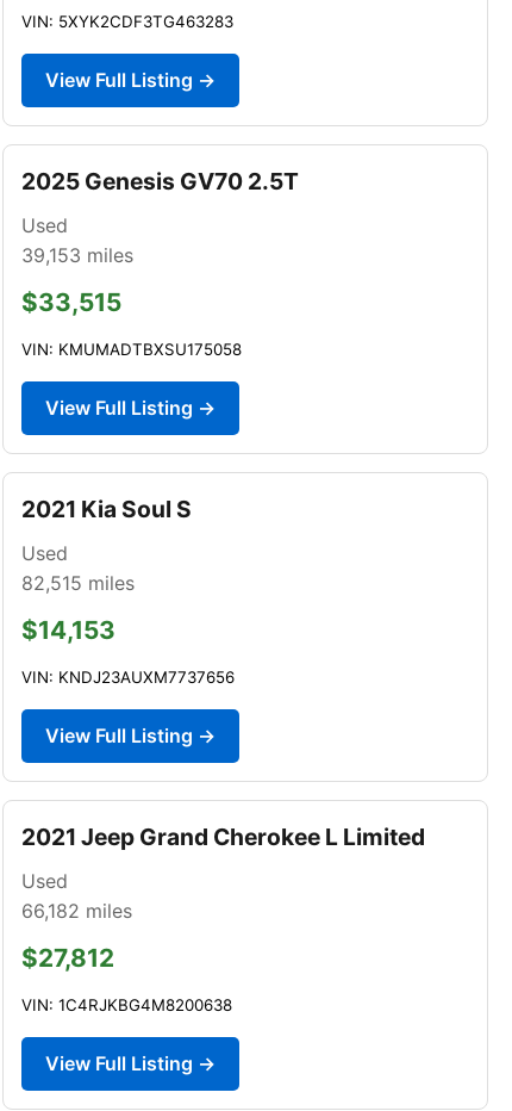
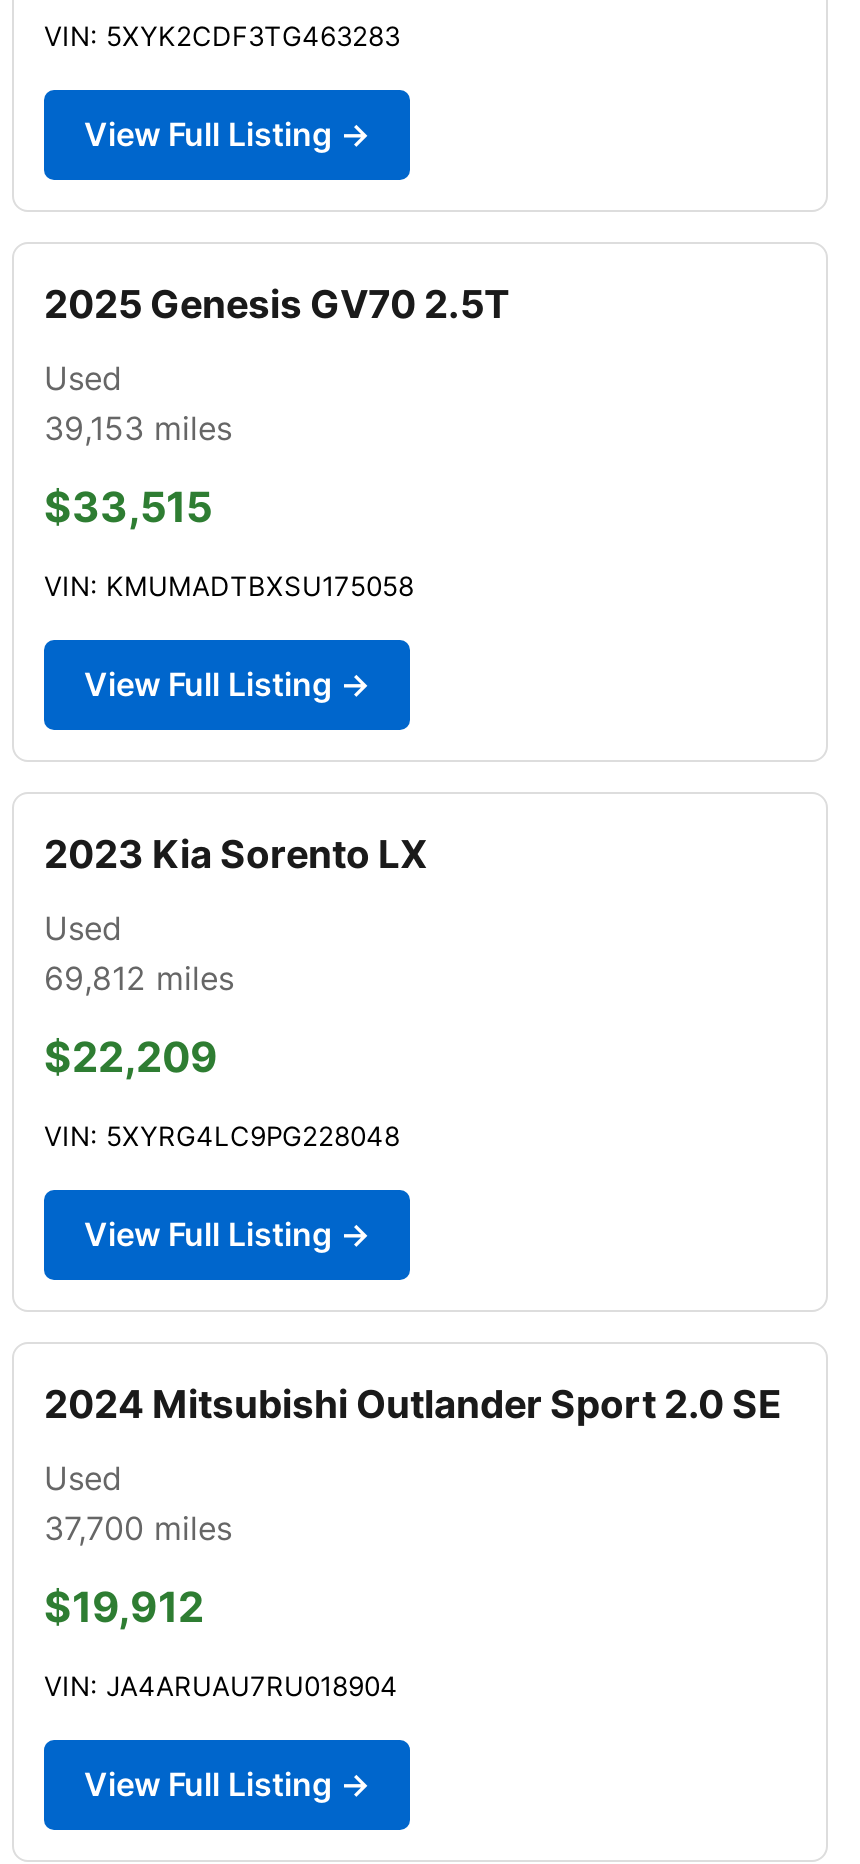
- 2021 Kia Soul S
+ 2023 Kia Sorento LX

- 82,515 miles
+ 69,812 miles

- $14,153
+ $22,209

- VIN: KNDJ23AUXM7737656
+ VIN: 5XYRG4LC9PG228048

- 2021 Jeep Grand Cherokee L Limited
+ 2024 Mitsubishi Outlander Sport 2.0 SE

- 66,182 miles
+ 37,700 miles

- $27,812
+ $19,912

- VIN: 1C4RJKBG4M8200638
+ VIN: JA4ARUAU7RU018904
